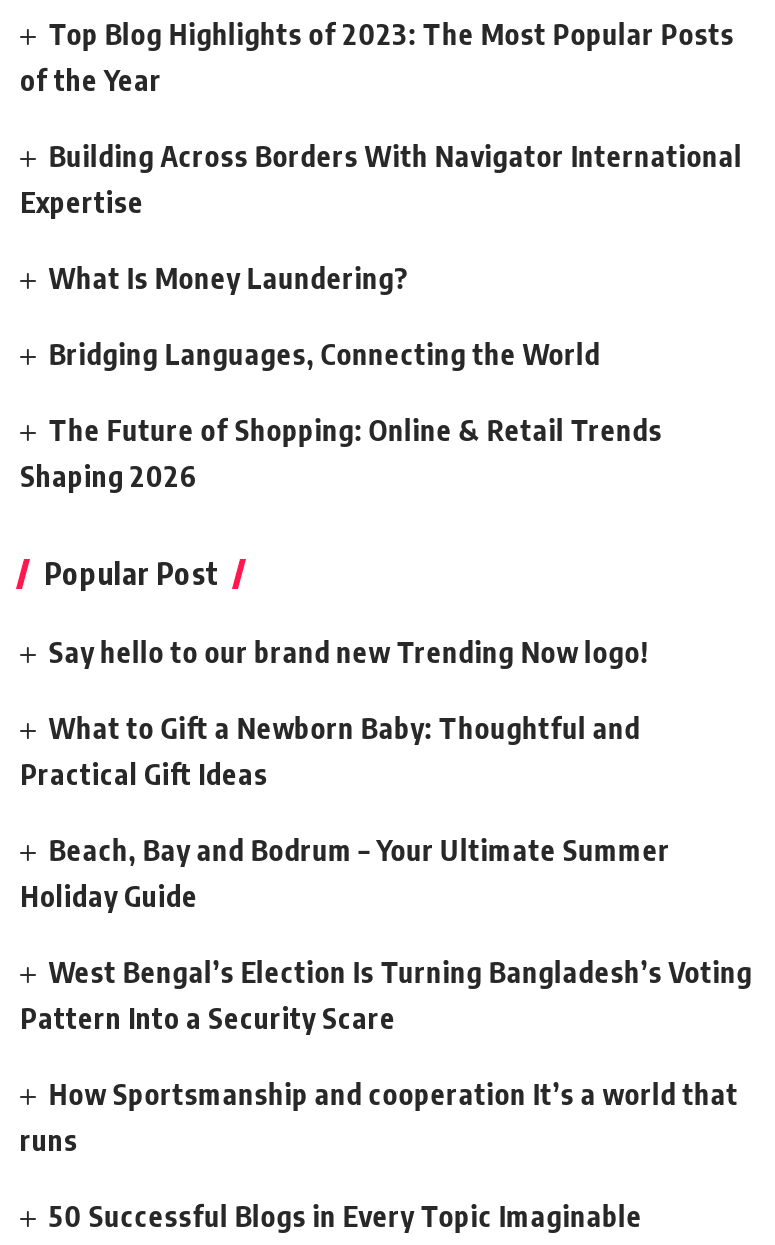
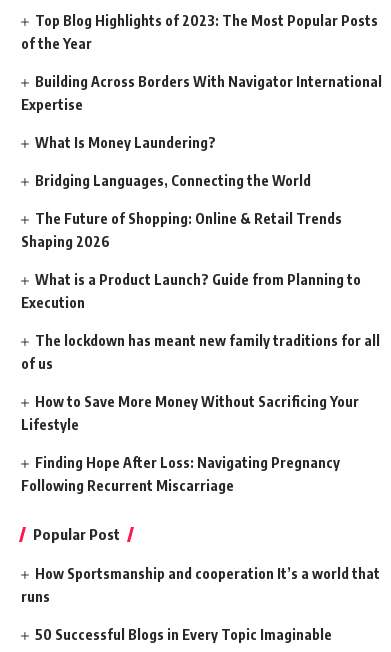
+ What is a Product Launch? Guide from Planning to
+ Execution
+ The lockdown has meant new family traditions for all
+ of us
+ How to Save More Money Without Sacrificing Your
+ Lifestyle
+ Finding Hope After Loss: Navigating Pregnancy
+ Following Recurrent Miscarriage

moved down: Popular Post

- Say hello to our brand new Trending Now logo!
- What to Gift a Newborn Baby: Thoughtful and
- Practical Gift Ideas
- Beach, Bay and Bodrum – Your Ultimate Summer
- Holiday Guide
- West Bengal’s Election Is Turning Bangladesh’s Voting
- Pattern Into a Security Scare
